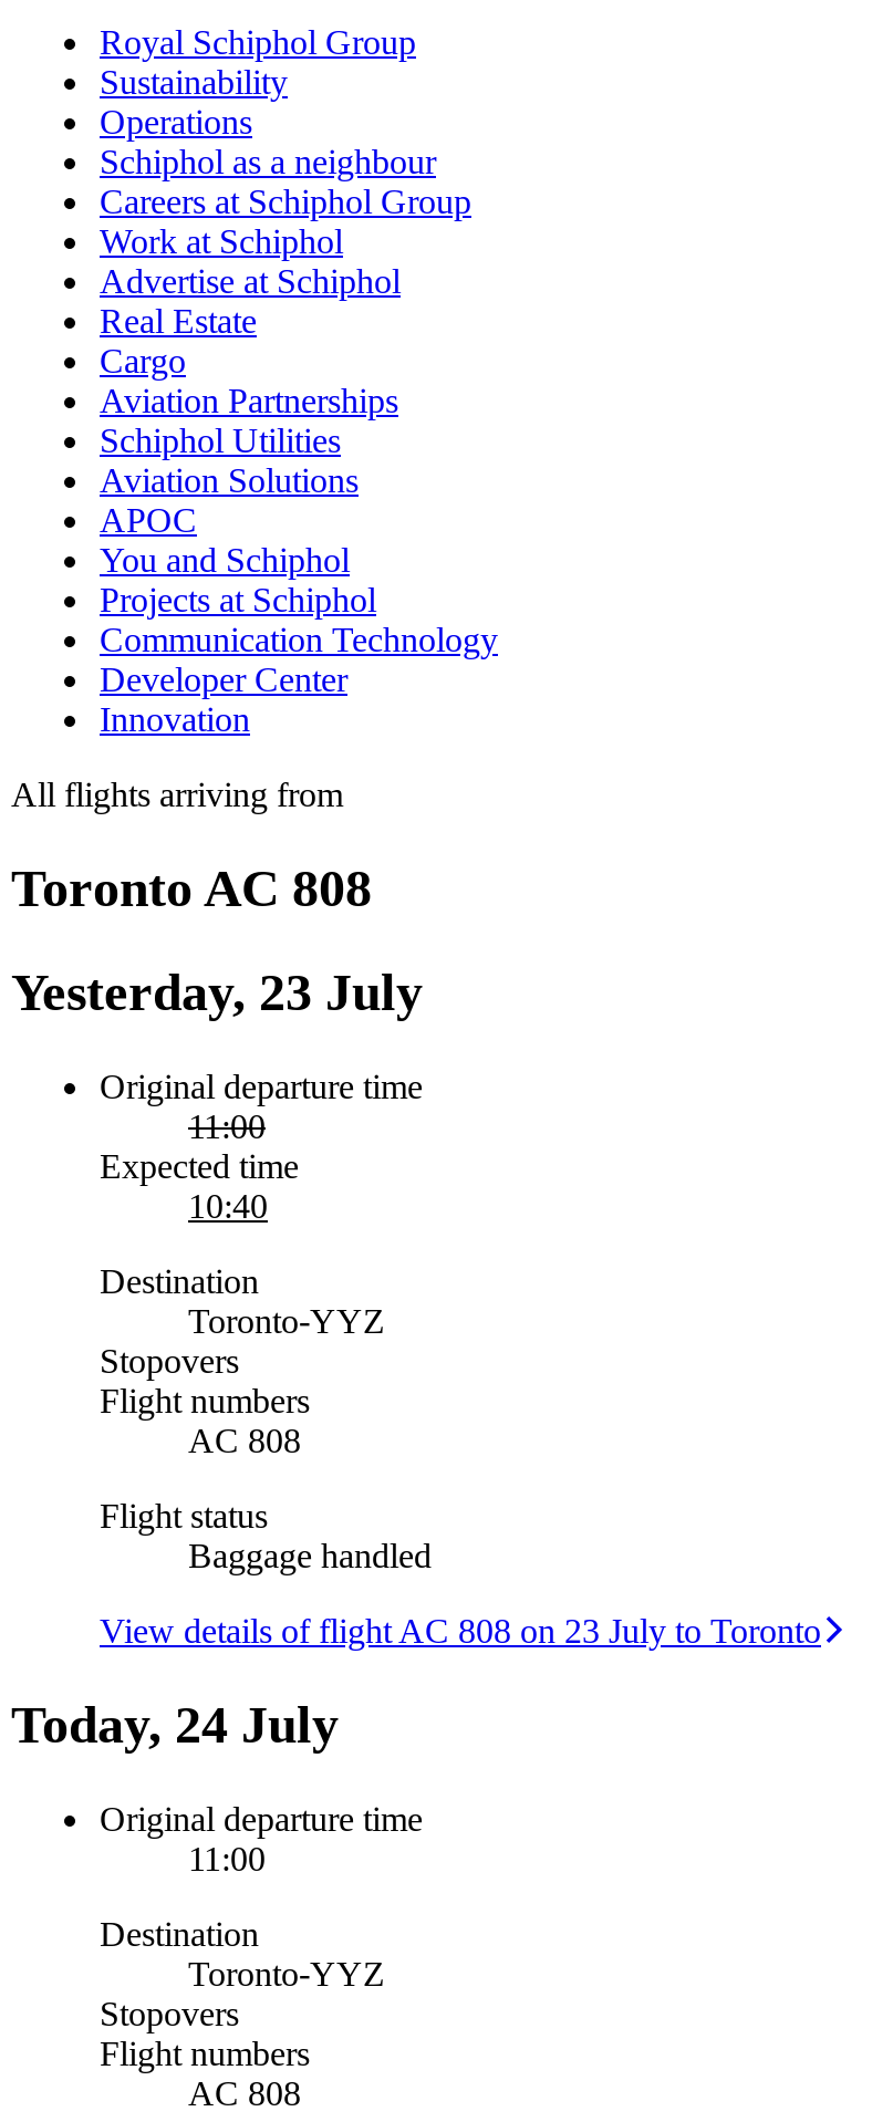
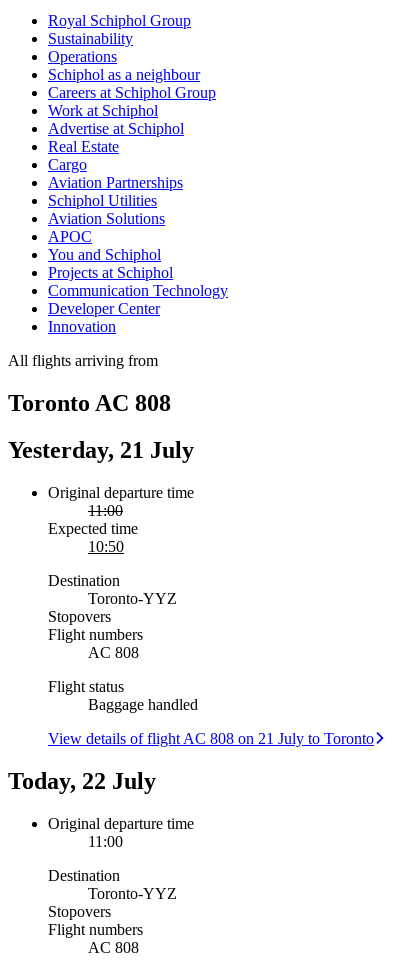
- Yesterday, 23 July
+ Yesterday, 21 July

- 10:40
+ 10:50

- View details of flight AC 808 on 23 July to Toronto
+ View details of flight AC 808 on 21 July to Toronto

- Today, 24 July
+ Today, 22 July
